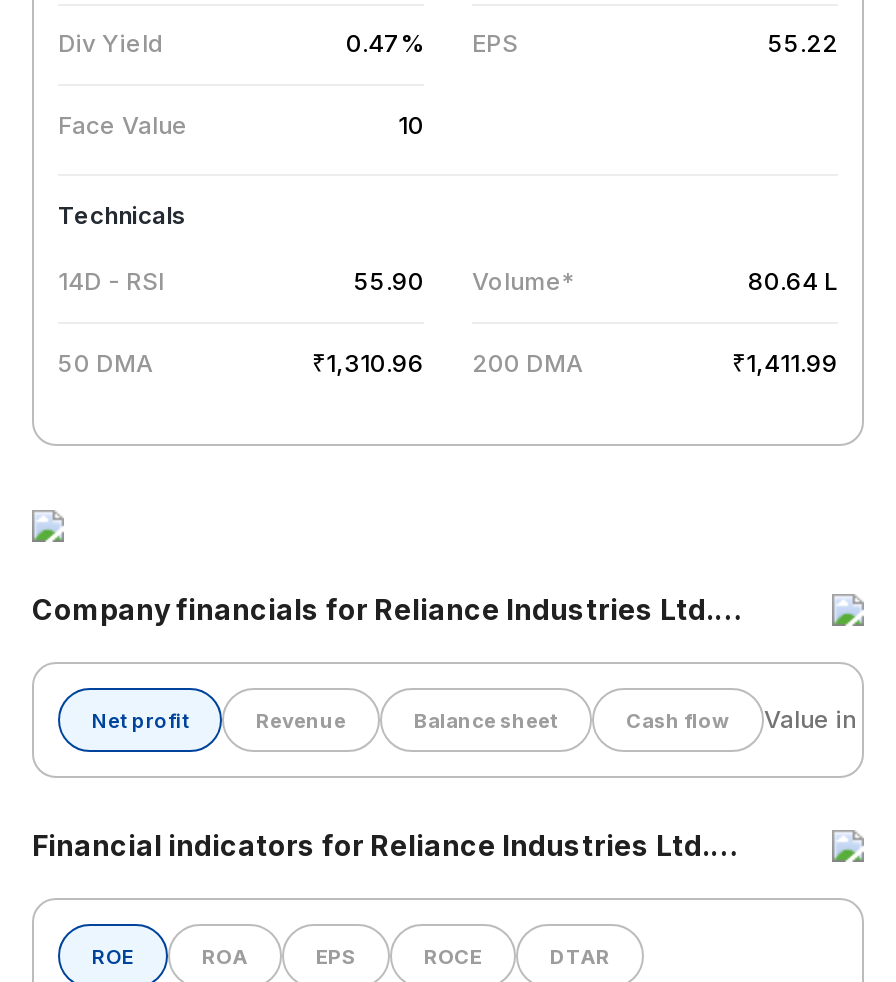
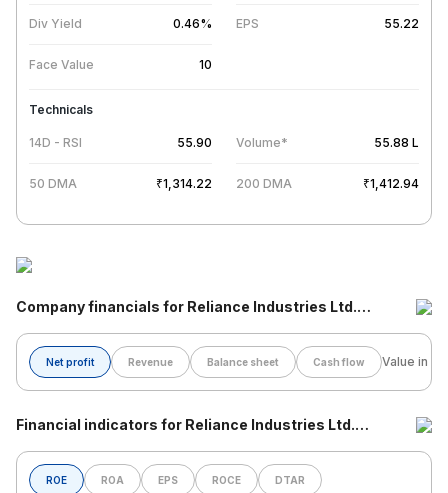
- 0.47% EPS
+ 0.46% EPS

- 80.64 L
+ 55.88 L

- ₹1,310.96 200 DMA
+ ₹1,314.22 200 DMA

- ₹1,411.99
+ ₹1,412.94
